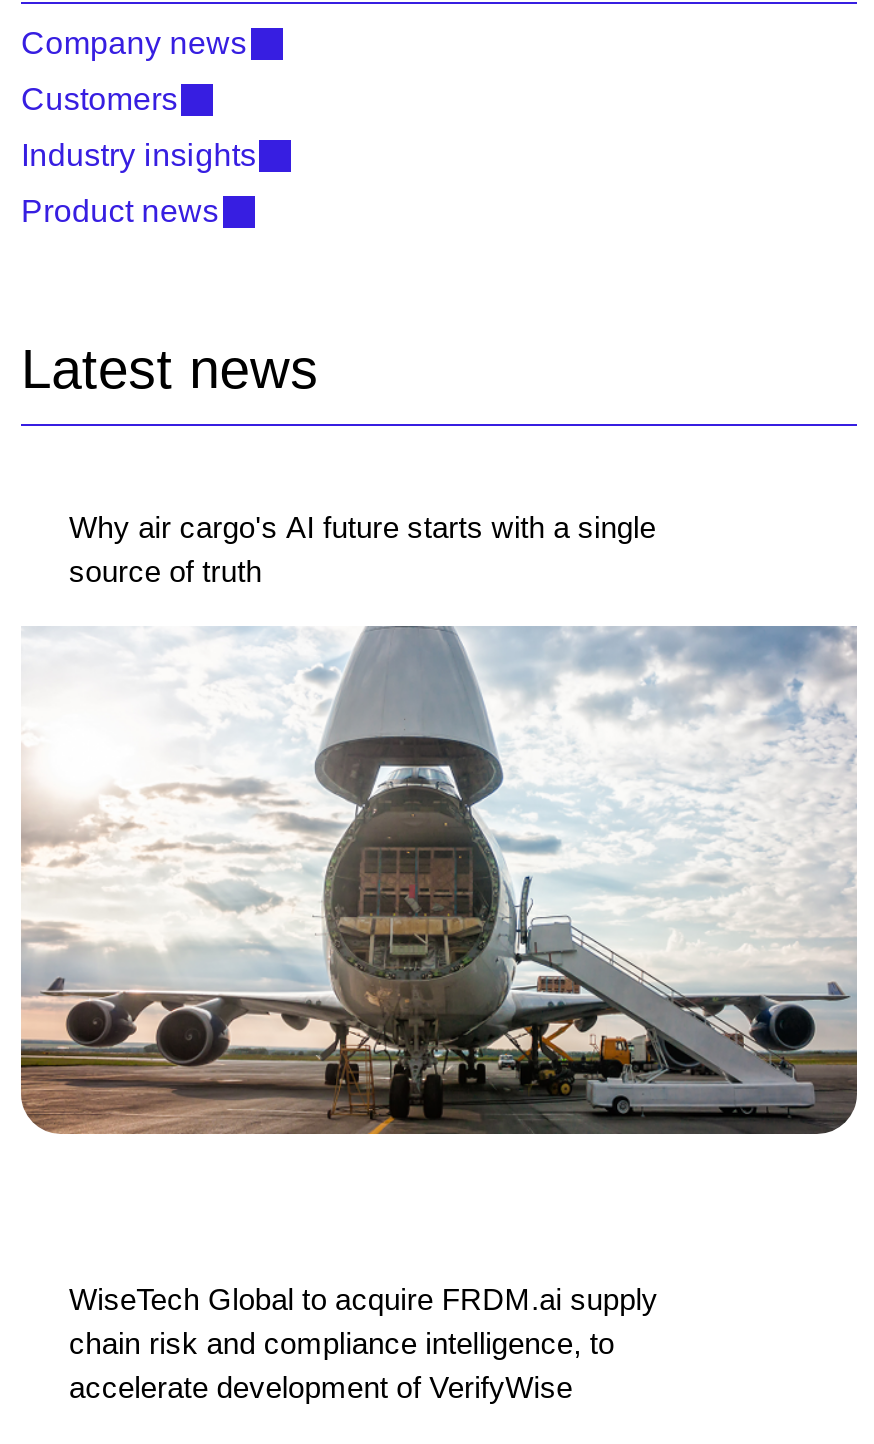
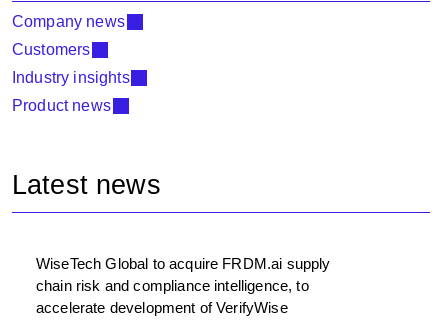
- Why air cargo's AI future starts with a single
- source of truth

- [image]
